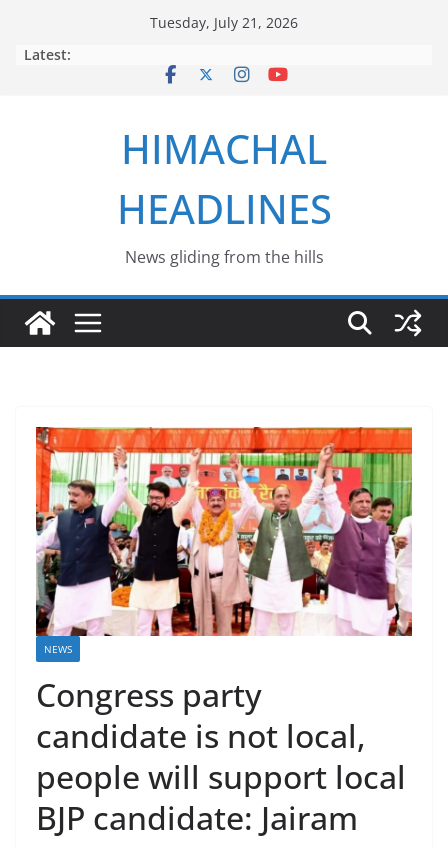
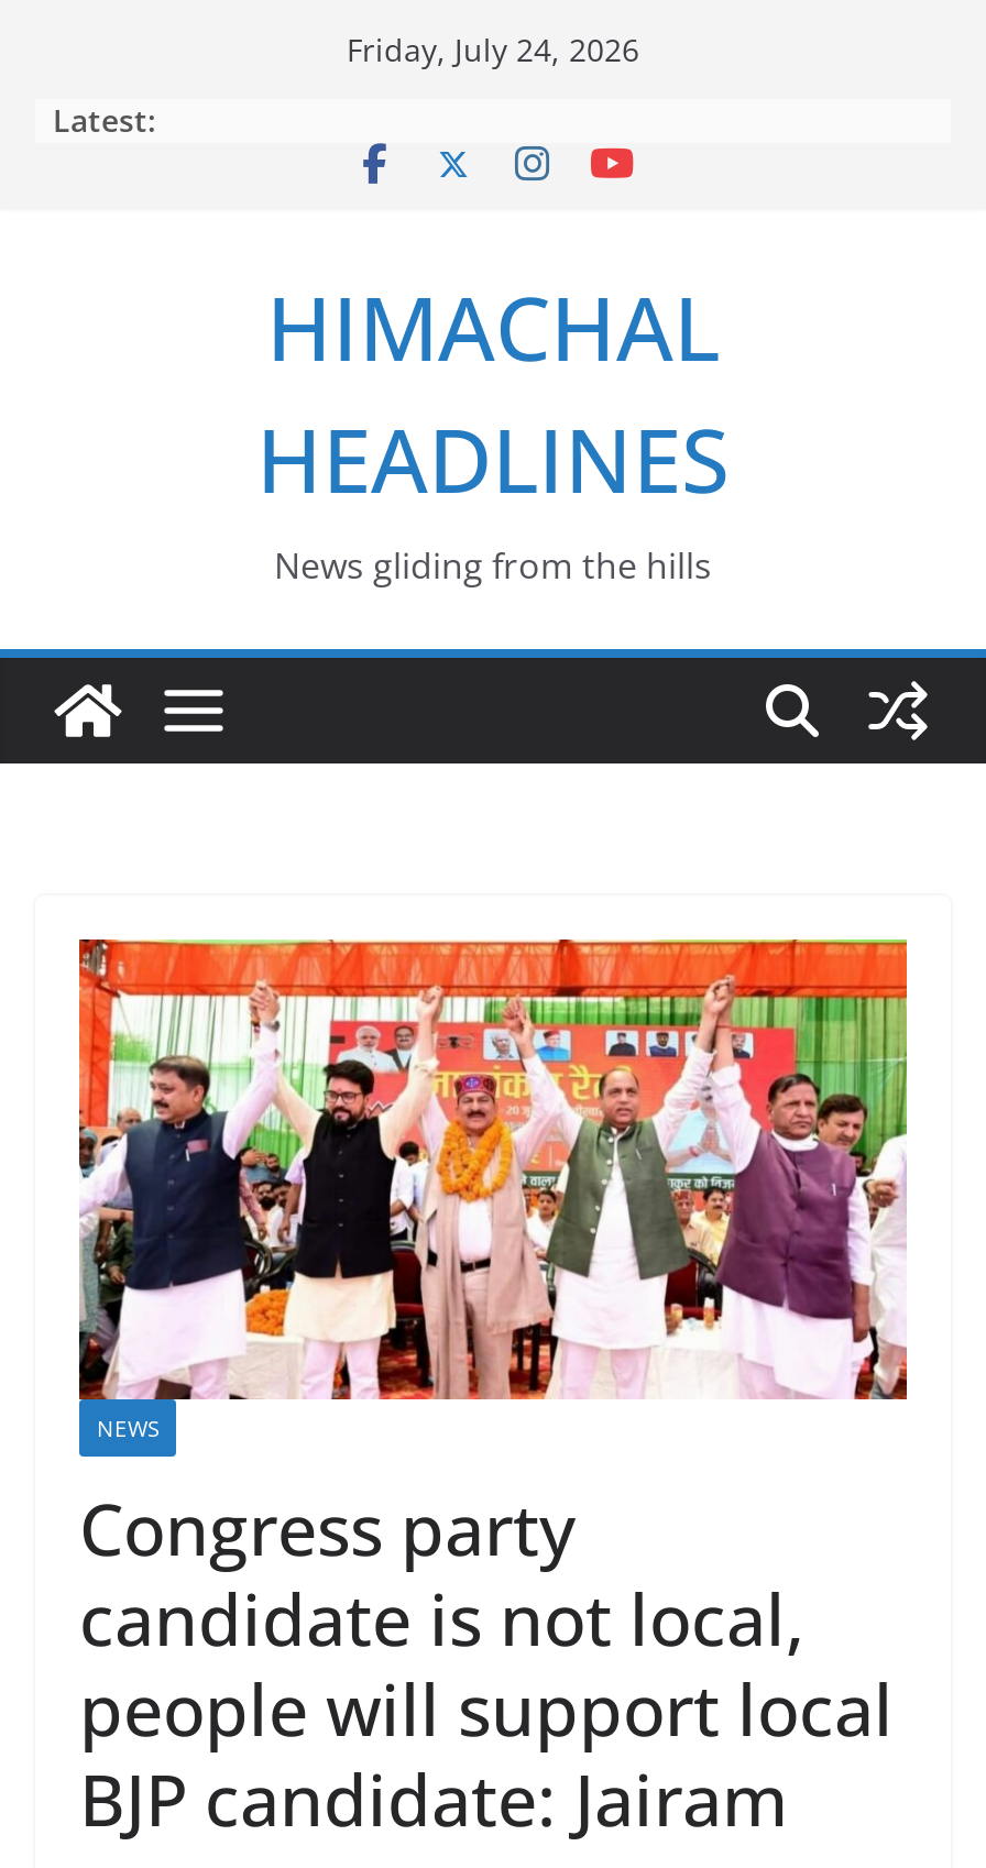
- Tuesday, July 21, 2026
+ Friday, July 24, 2026
